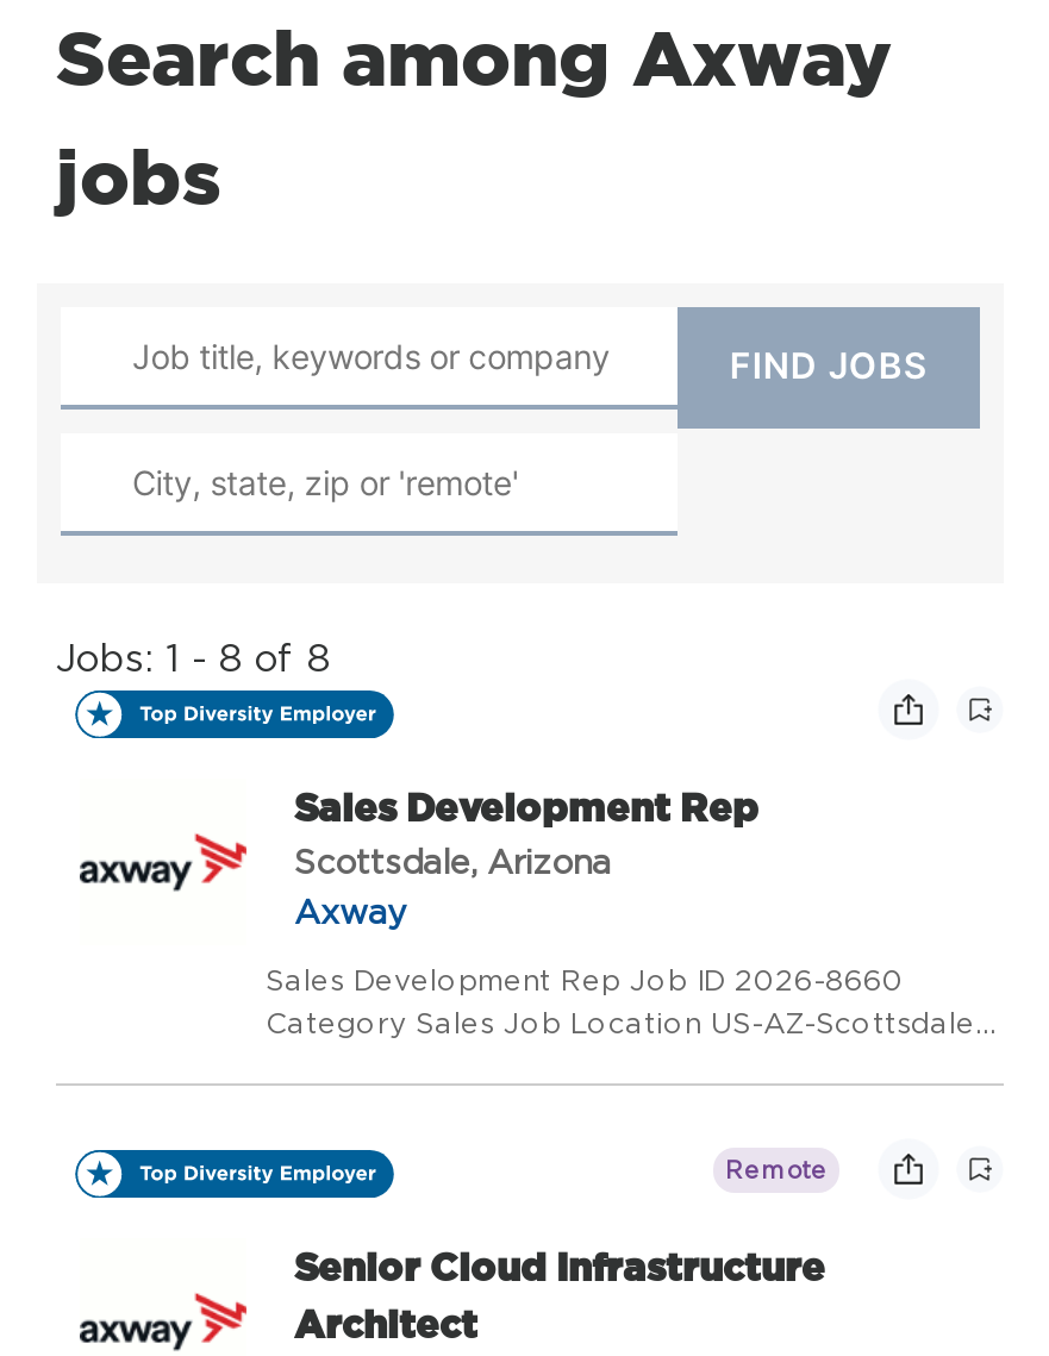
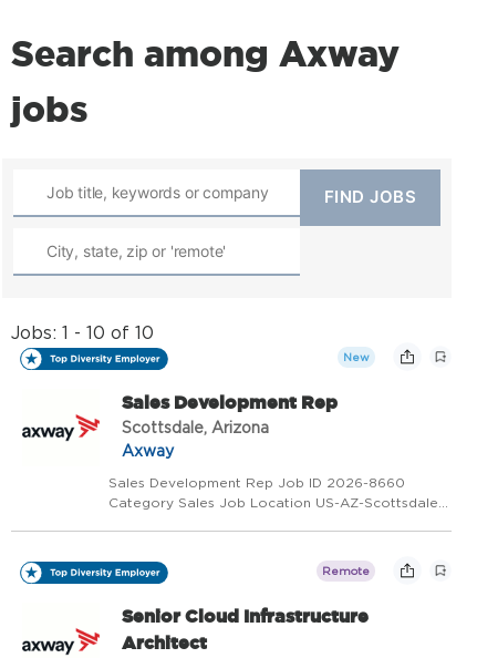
- Jobs: 1 - 8 of 8
+ Jobs: 1 - 10 of 10
+ New
